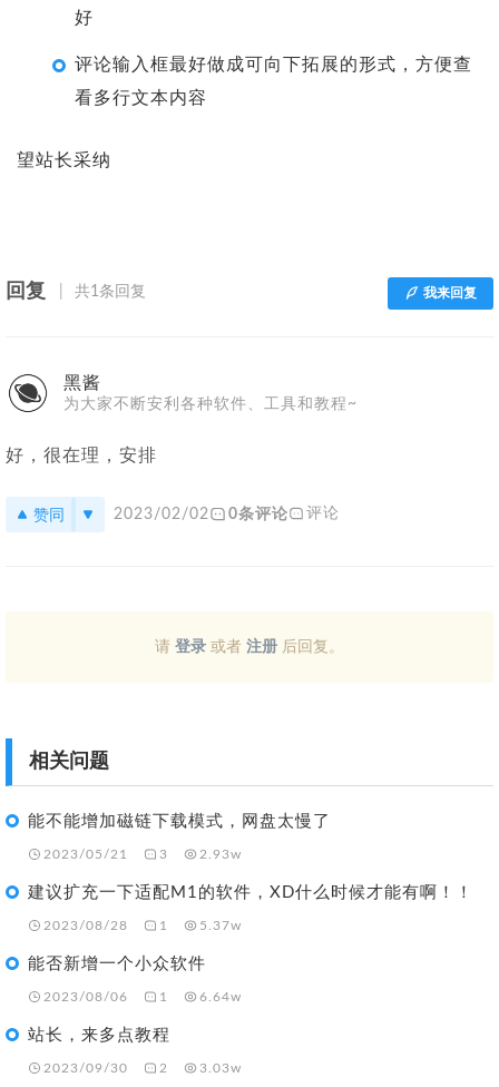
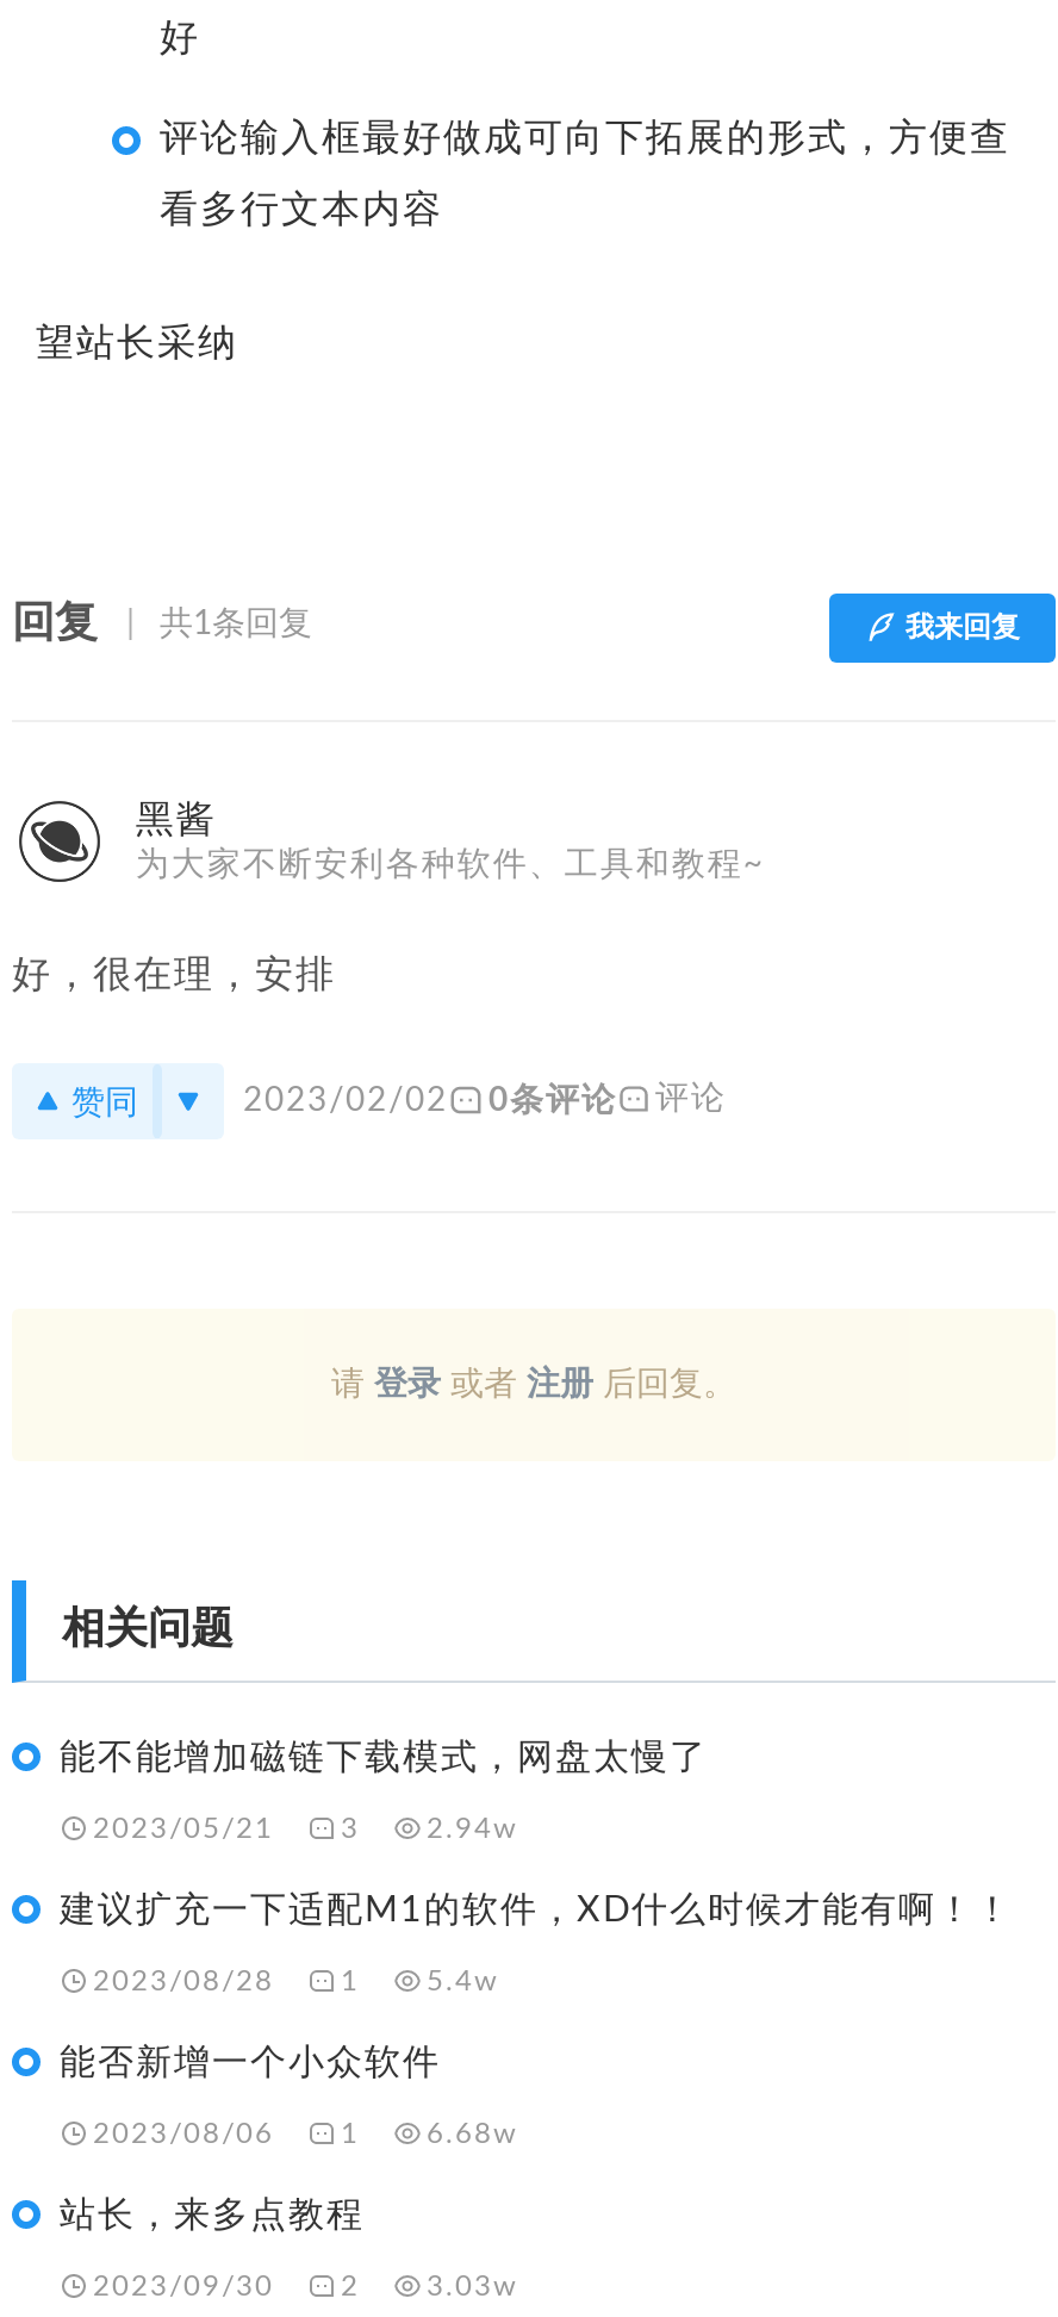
- 2.93w
+ 2.94w

- 5.37w
+ 5.4w

- 6.64w
+ 6.68w
